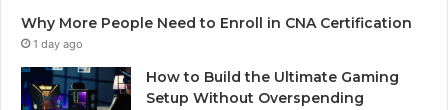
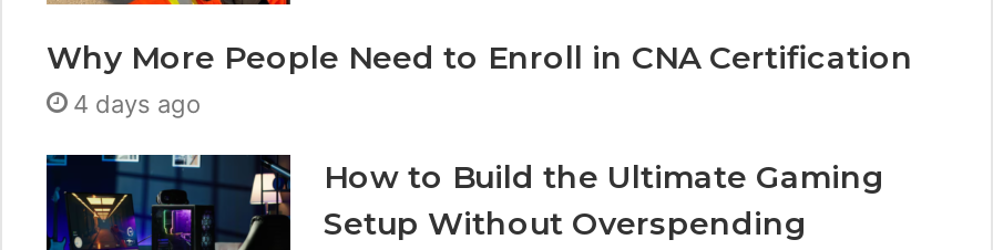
- 1 day ago
+ 4 days ago
